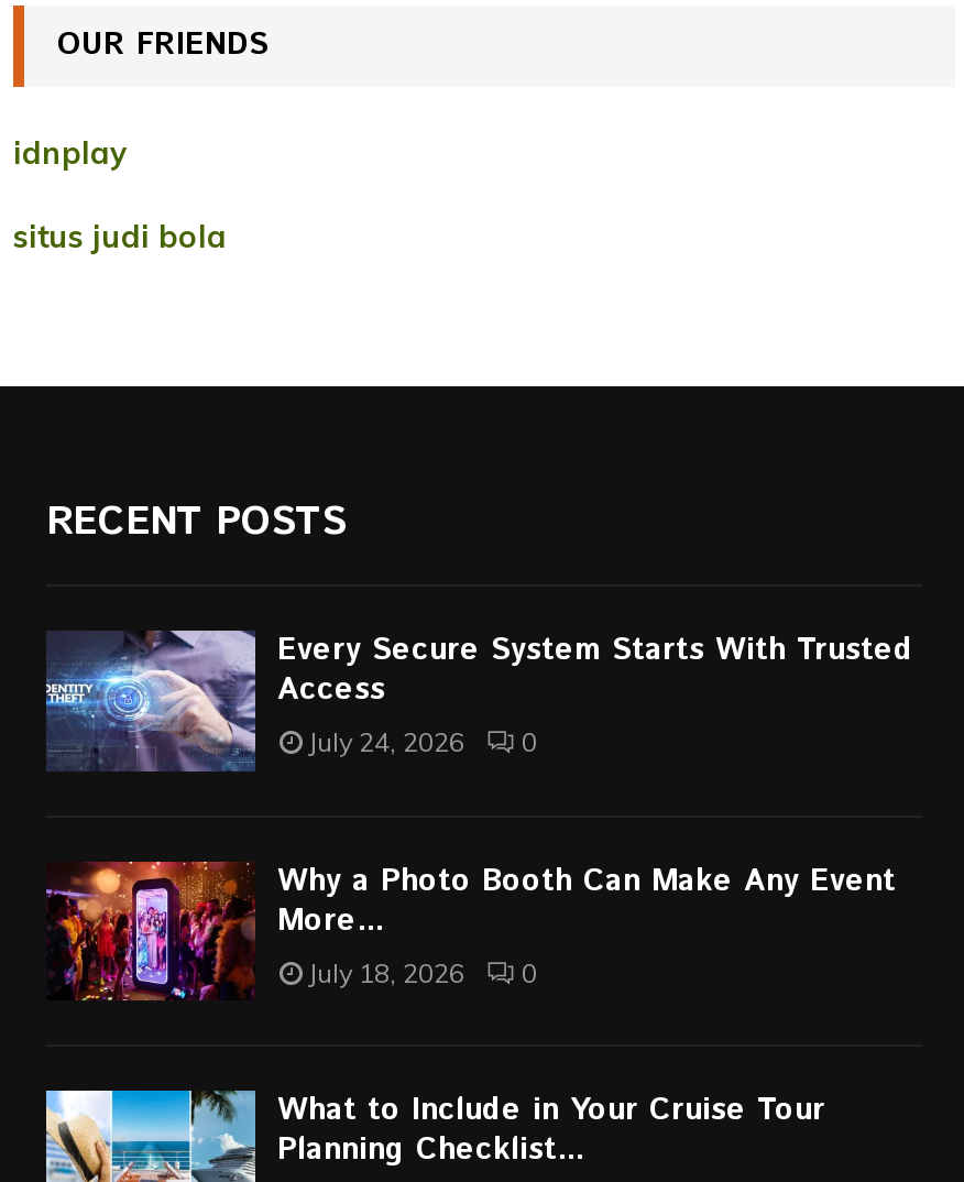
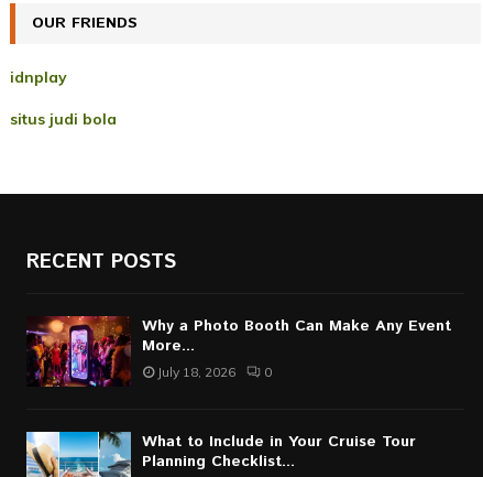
- [image]
- Every Secure System Starts With Trusted
- Access
- July 24, 2026
- 0
